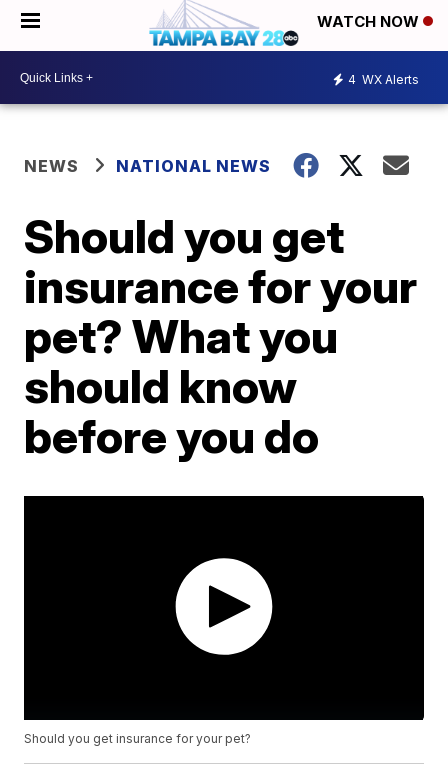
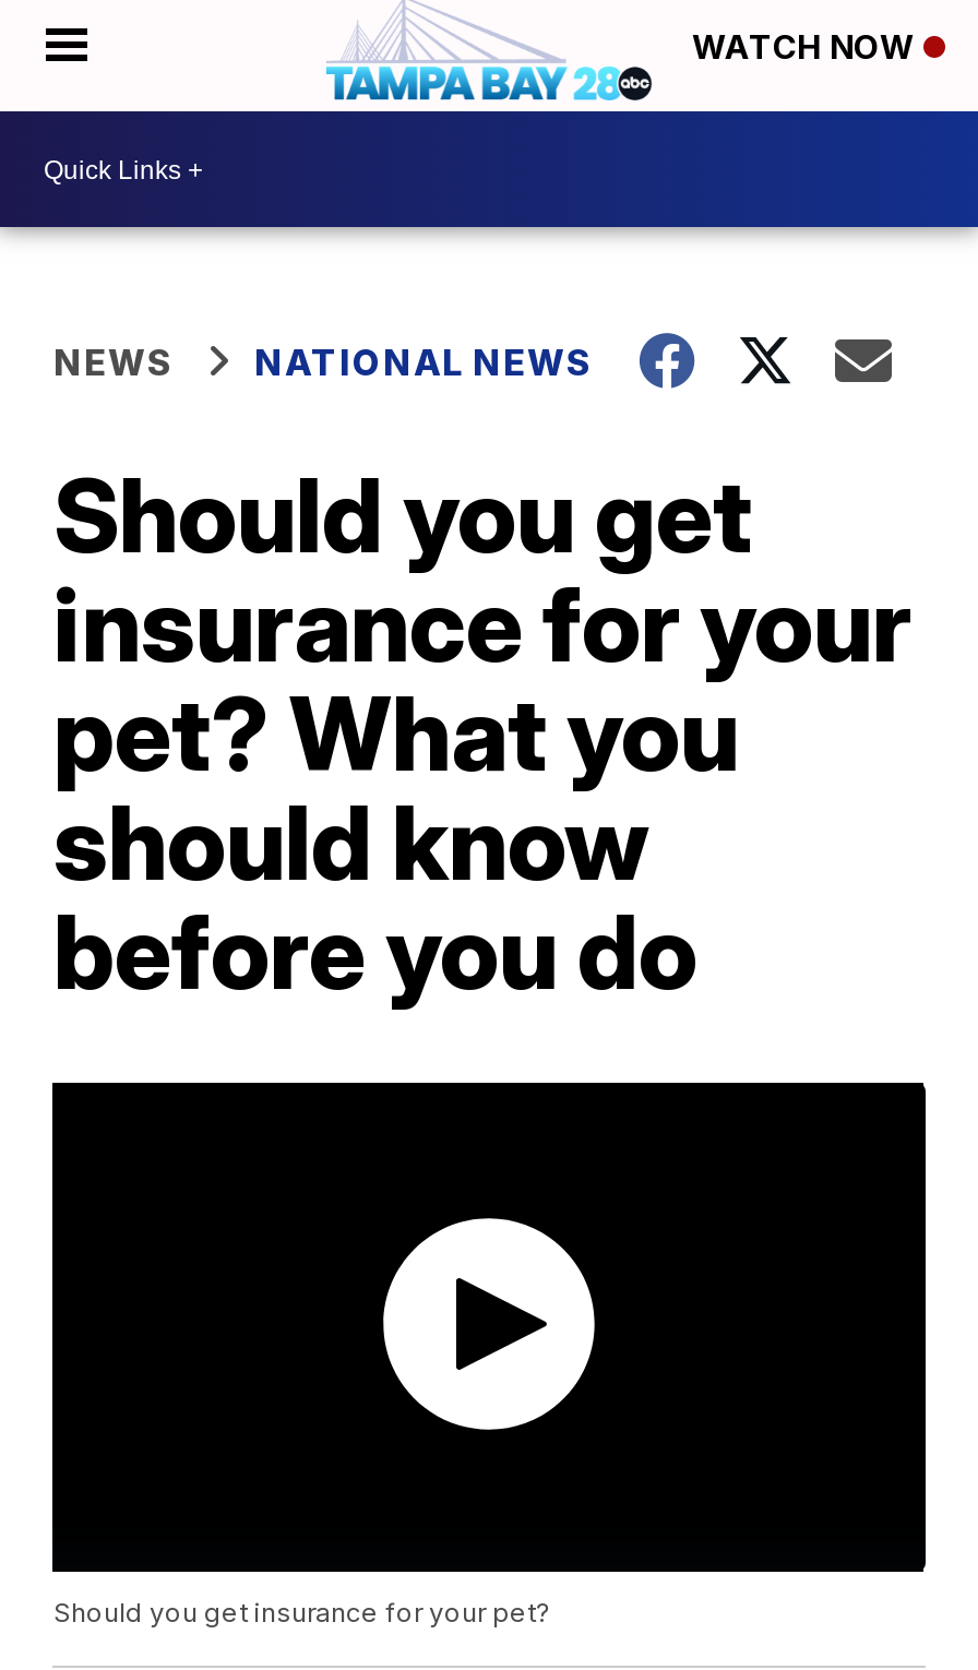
- 4 WX Alerts
